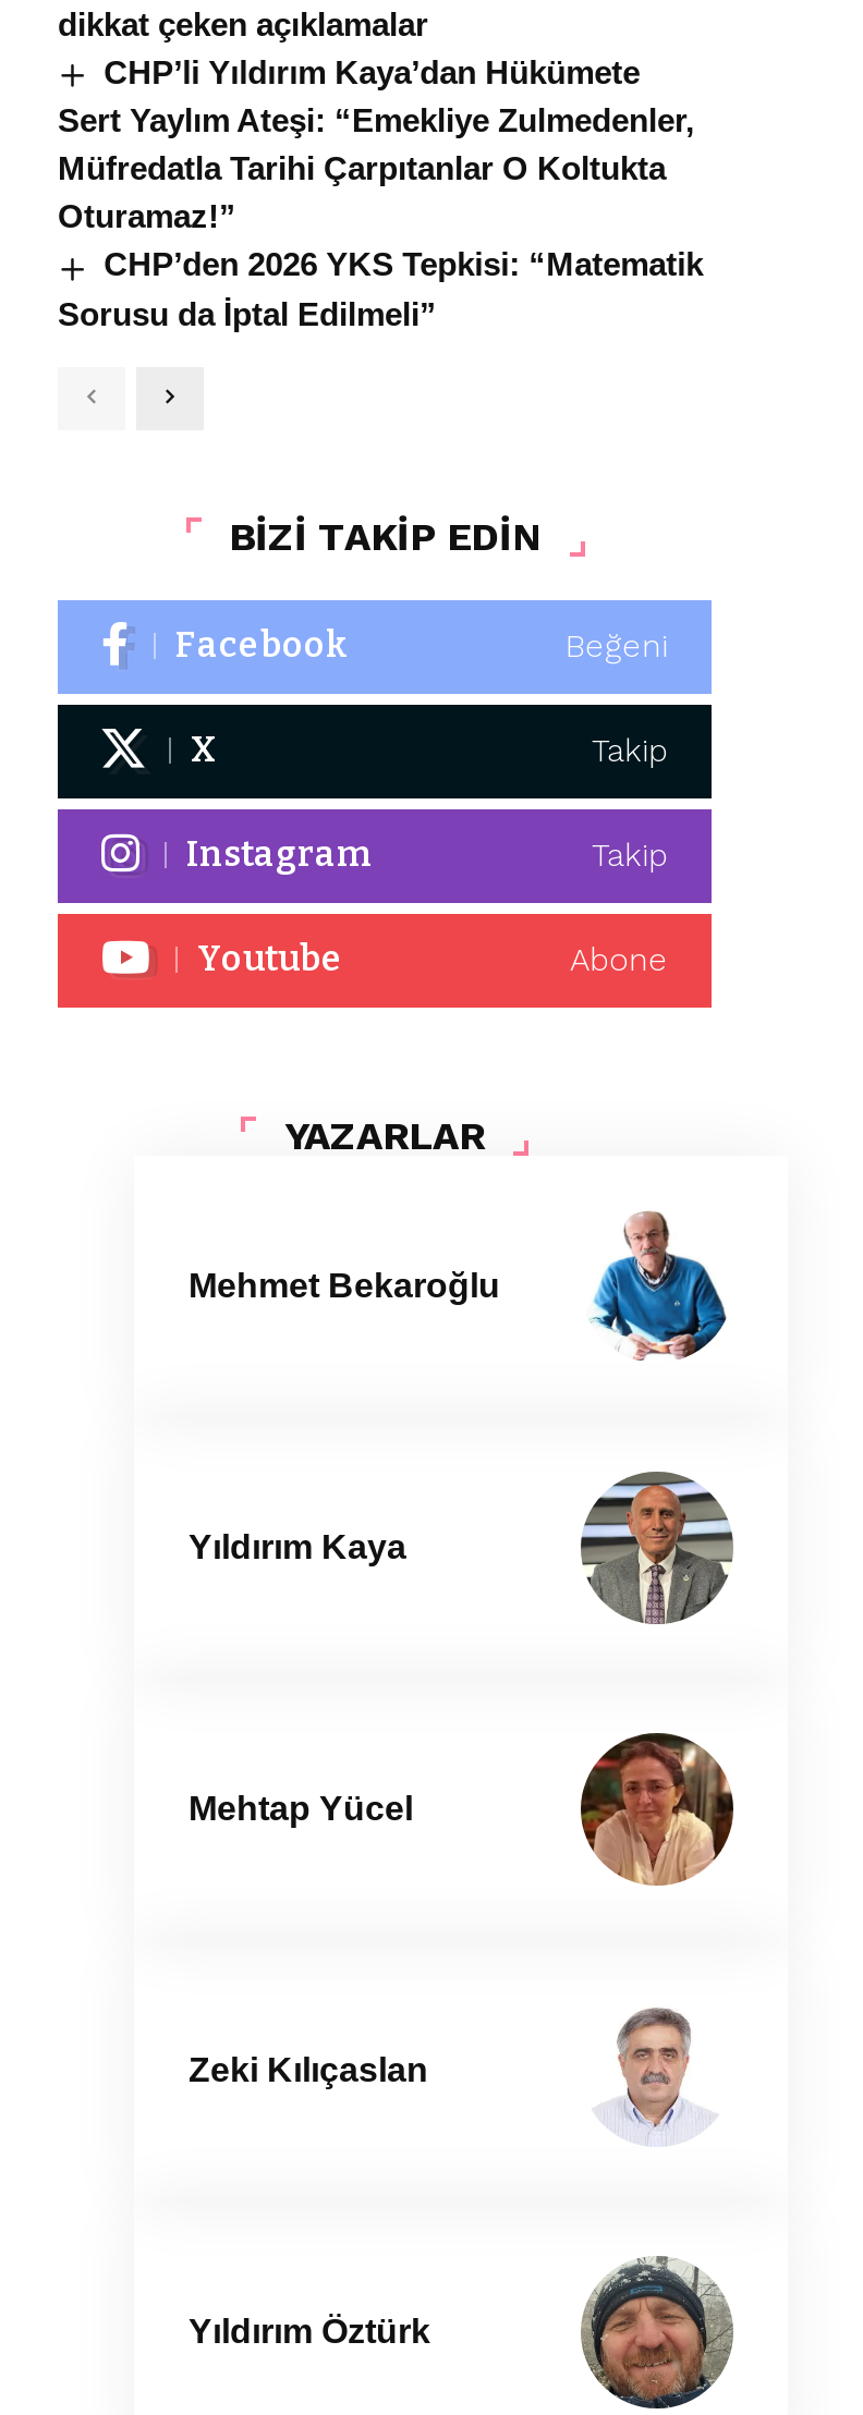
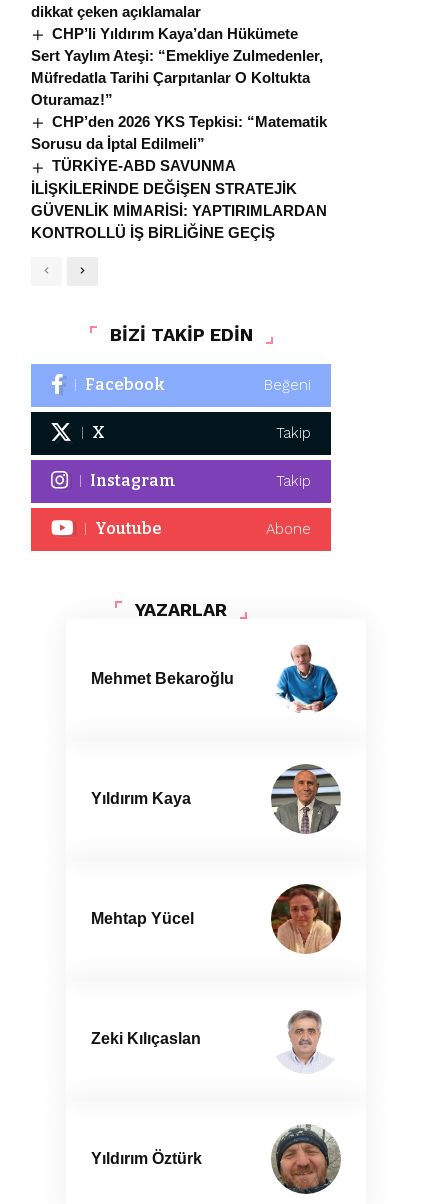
+ TÜRKİYE-ABD SAVUNMA
+ İLİŞKİLERİNDE DEĞİŞEN STRATEJİK
+ GÜVENLİK MİMARİSİ: YAPTIRIMLARDAN
+ KONTROLLÜ İŞ BİRLİĞİNE GEÇİŞ
